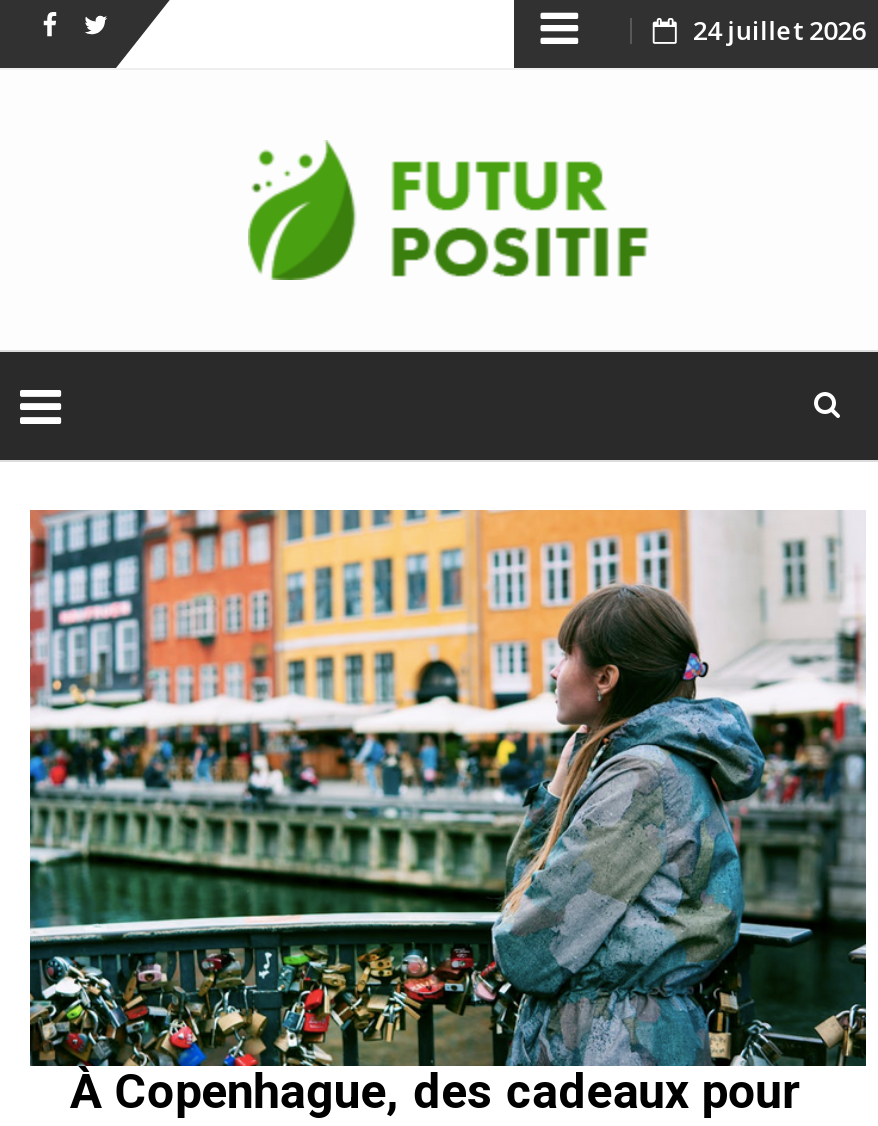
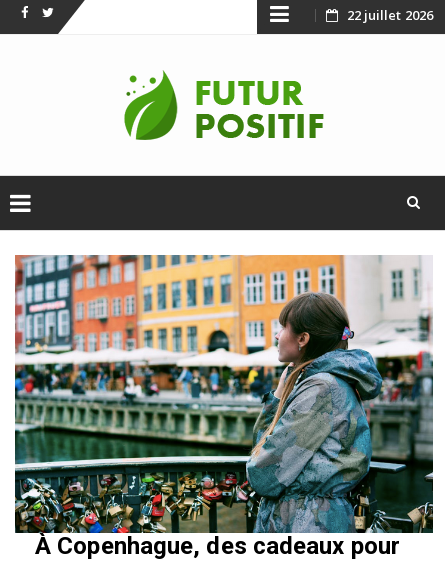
- 24 juillet 2026
+ 22 juillet 2026
